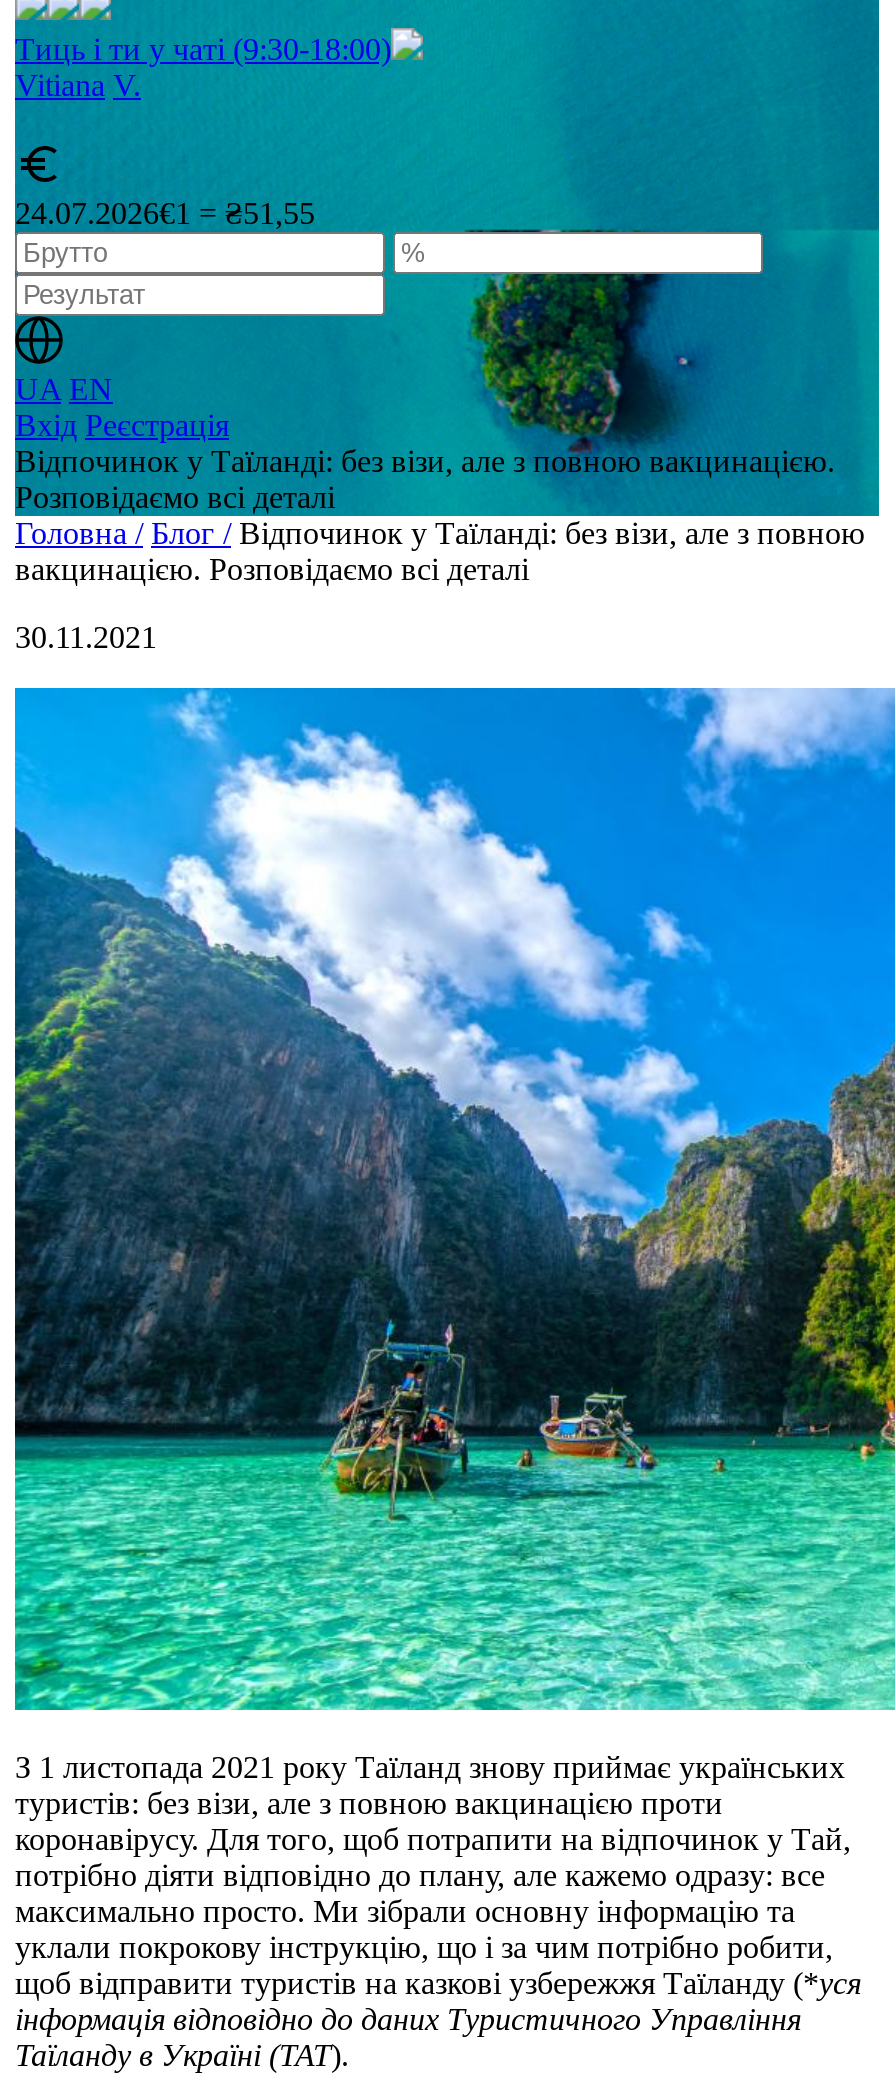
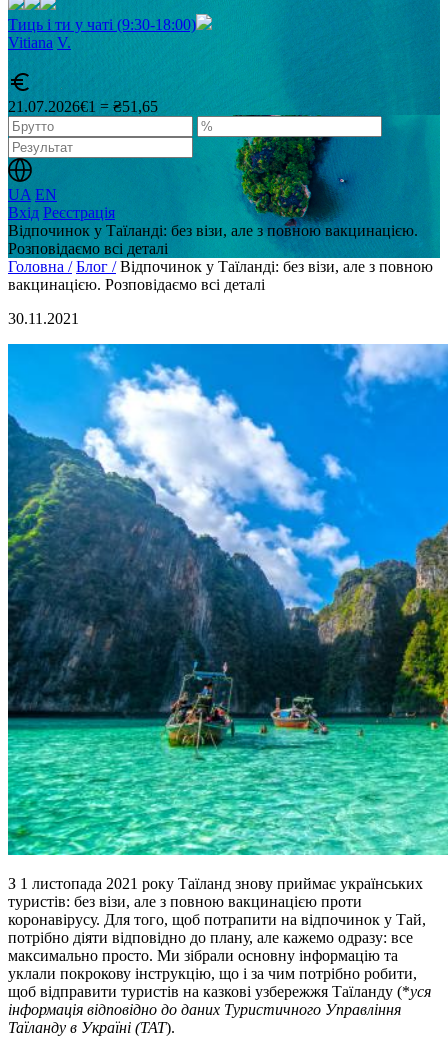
- 24.07.2026€1 = ₴51,55
+ 21.07.2026€1 = ₴51,65
